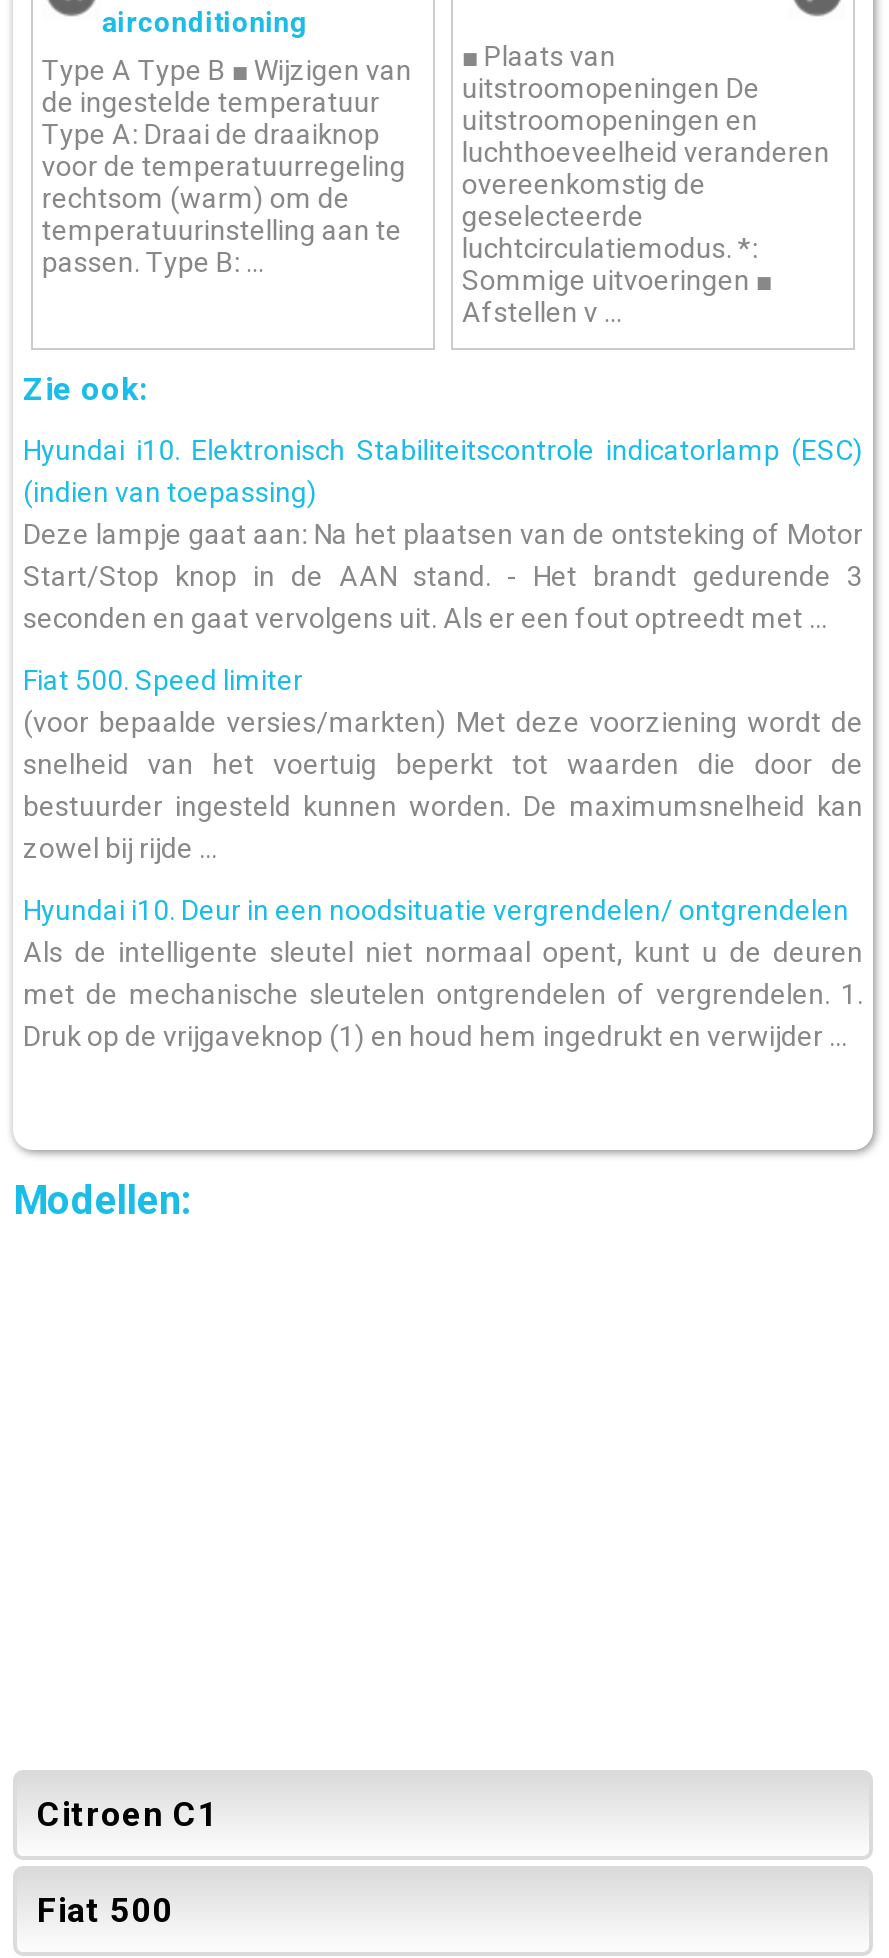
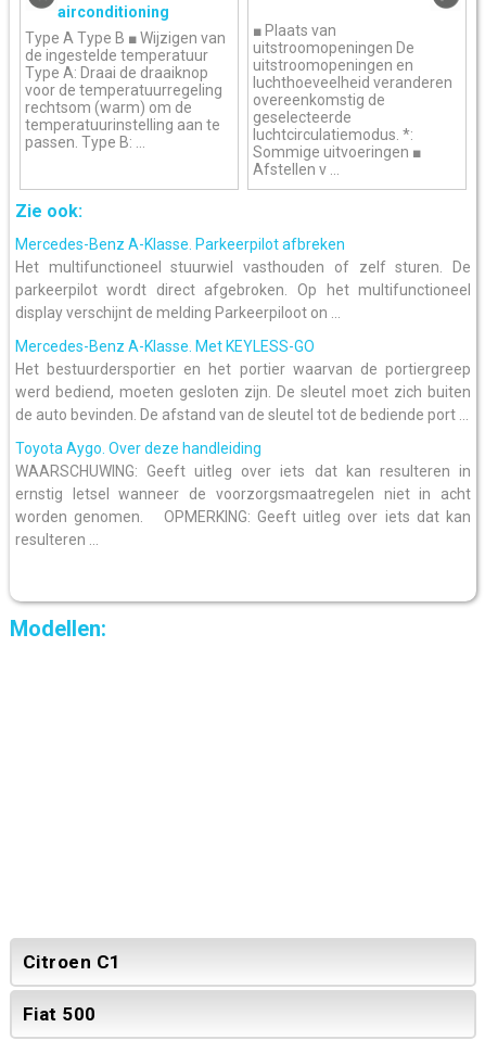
- Hyundai i10. Elektronisch Stabiliteitscontrole indicatorlamp (ESC)
- (indien van toepassing)
- Deze lampje gaat aan: Na het plaatsen van de ontsteking of Motor
- Start/Stop knop in de AAN stand. - Het brandt gedurende 3
- seconden en gaat vervolgens uit. Als er een fout optreedt met ...
+ Mercedes-Benz A-Klasse. Parkeerpilot afbreken
+ Het multifunctioneel stuurwiel vasthouden of zelf sturen. De
+ parkeerpilot wordt direct afgebroken. Op het multifunctioneel
+ display verschijnt de melding Parkeerpiloot on ...

- Fiat 500. Speed limiter
- (voor bepaalde versies/markten) Met deze voorziening wordt de
- snelheid van het voertuig beperkt tot waarden die door de
- bestuurder ingesteld kunnen worden. De maximumsnelheid kan
- zowel bij rijde ...
+ Mercedes-Benz A-Klasse. Met KEYLESS-GO
+ Het bestuurdersportier en het portier waarvan de portiergreep
+ werd bediend, moeten gesloten zijn. De sleutel moet zich buiten
+ de auto bevinden. De afstand van de sleutel tot de bediende port ...

- Hyundai i10. Deur in een noodsituatie vergrendelen/ ontgrendelen
- Als de intelligente sleutel niet normaal opent, kunt u de deuren
- met de mechanische sleutelen ontgrendelen of vergrendelen. 1.
- Druk op de vrijgaveknop (1) en houd hem ingedrukt en verwijder ...
+ Toyota Aygo. Over deze handleiding
+ WAARSCHUWING: Geeft uitleg over iets dat kan resulteren in
+ ernstig letsel wanneer de voorzorgsmaatregelen niet in acht
+ worden genomen. OPMERKING: Geeft uitleg over iets dat kan
+ resulteren ...
